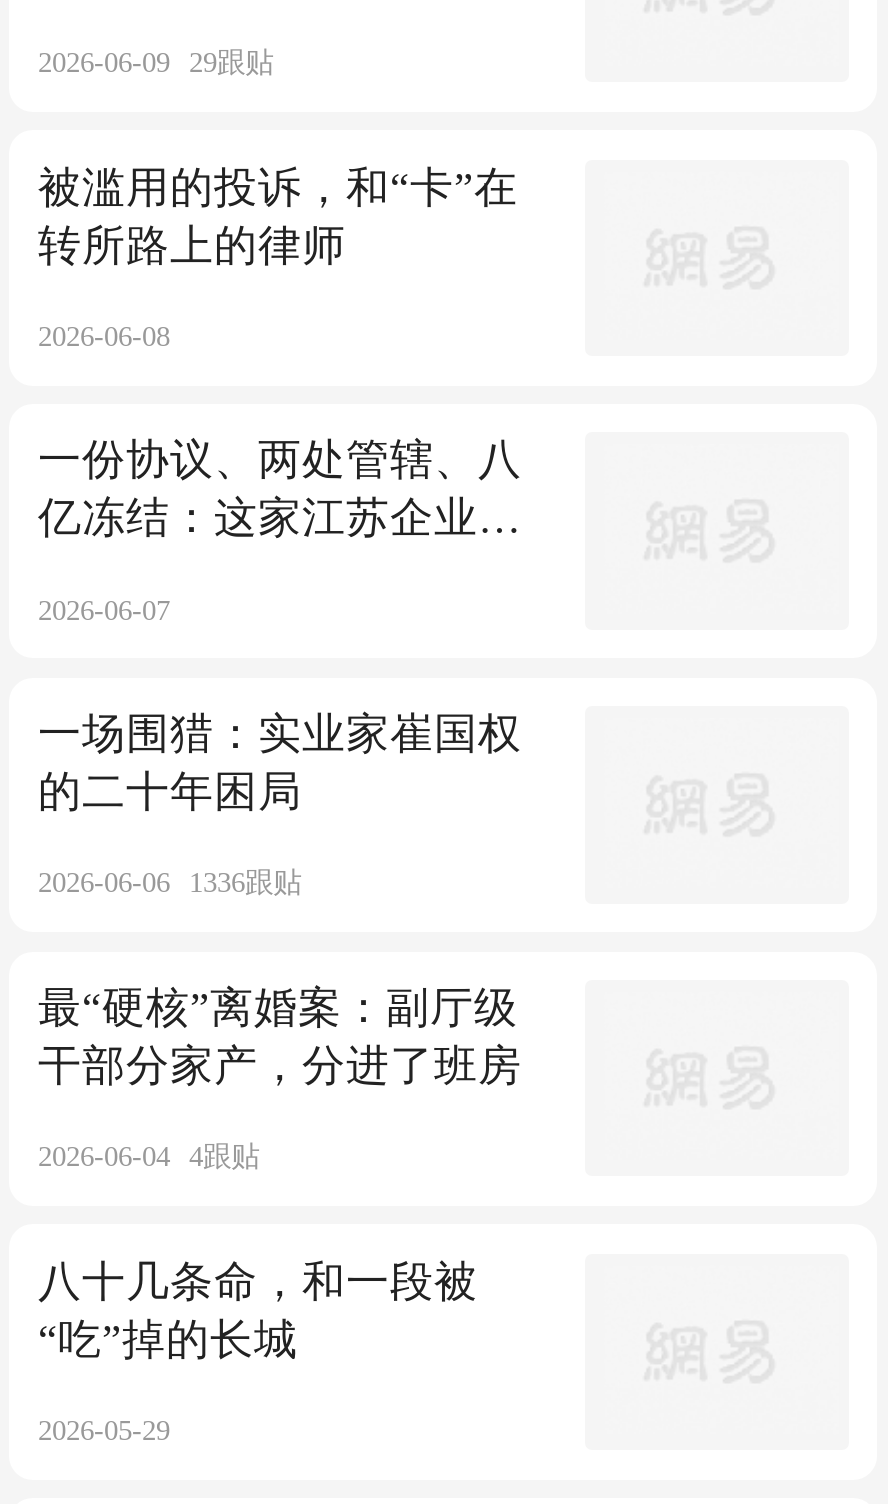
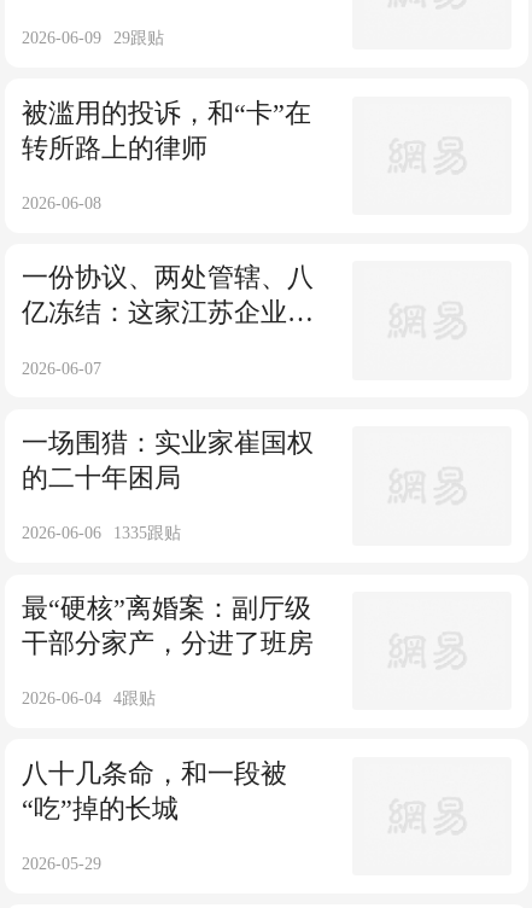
- 2026-06-06 1336跟贴
+ 2026-06-06 1335跟贴
